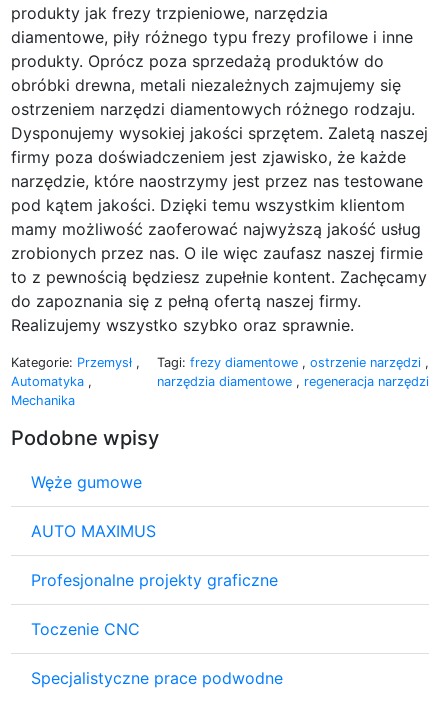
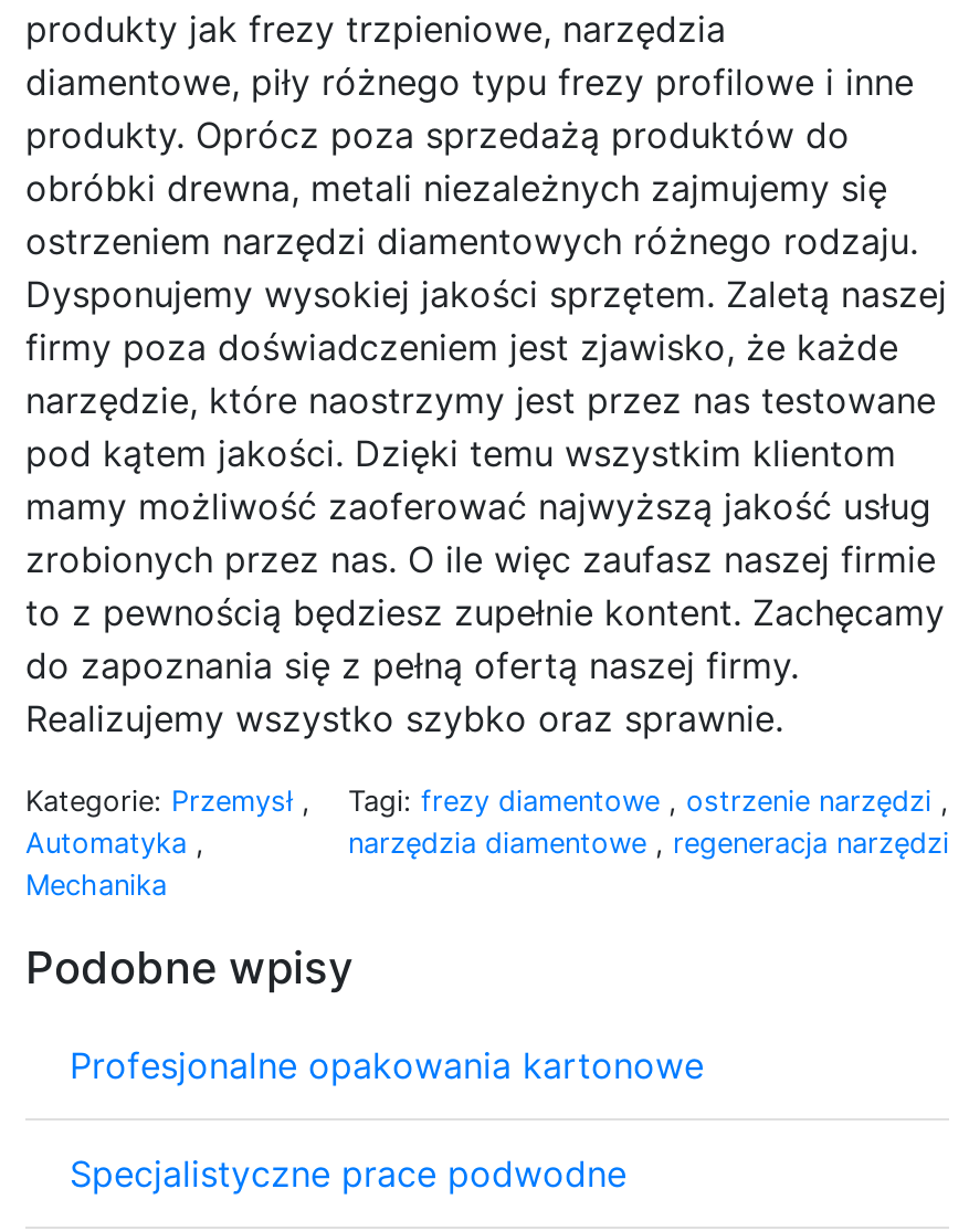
- Węże gumowe
- AUTO MAXIMUS
- Profesjonalne projekty graficzne
- Toczenie CNC
+ Profesjonalne opakowania kartonowe
